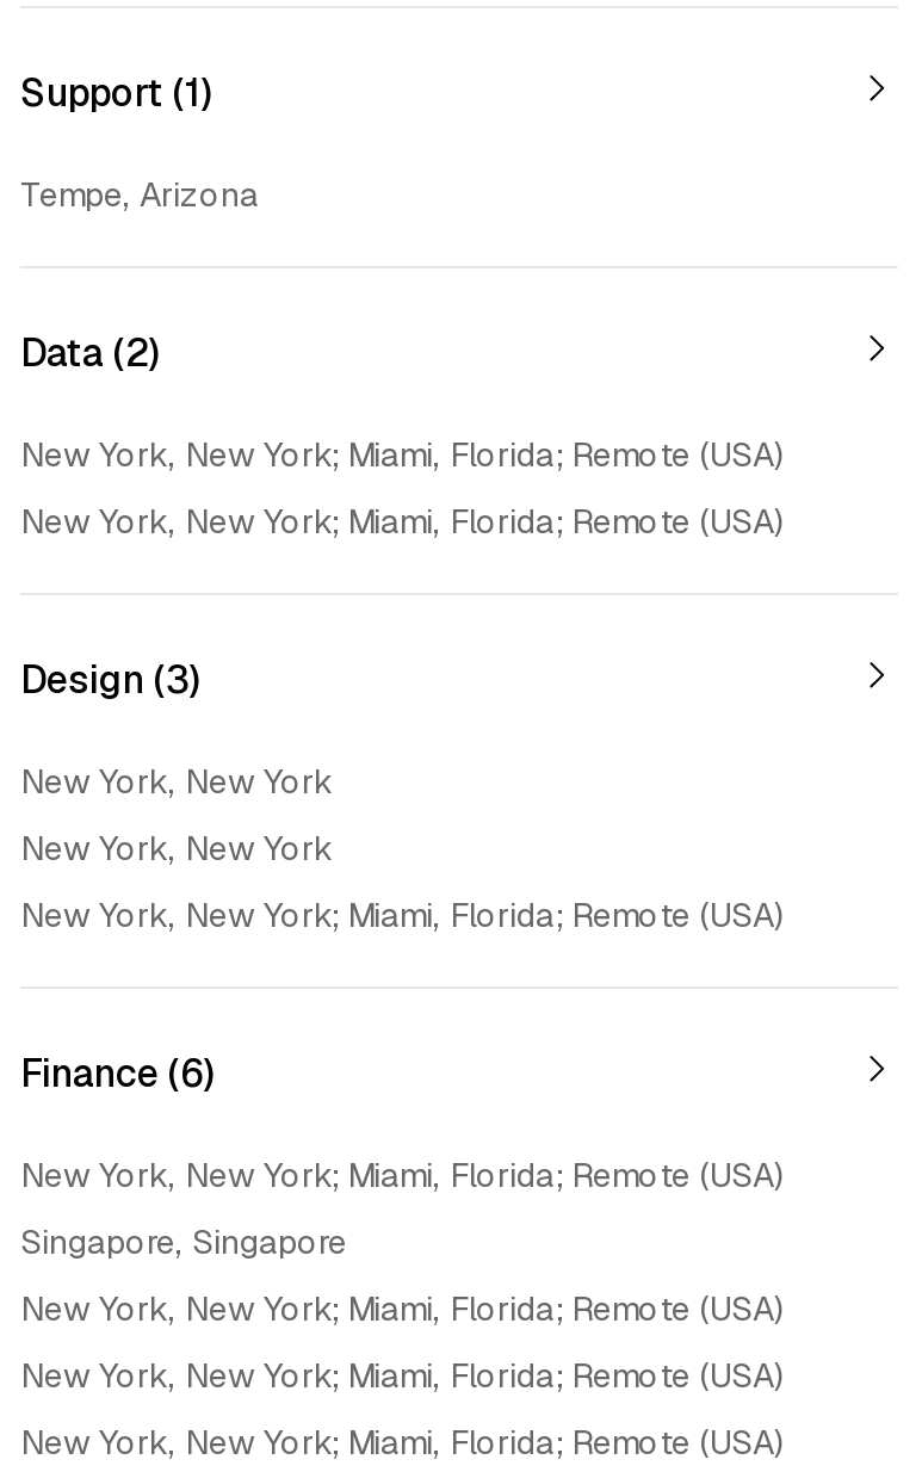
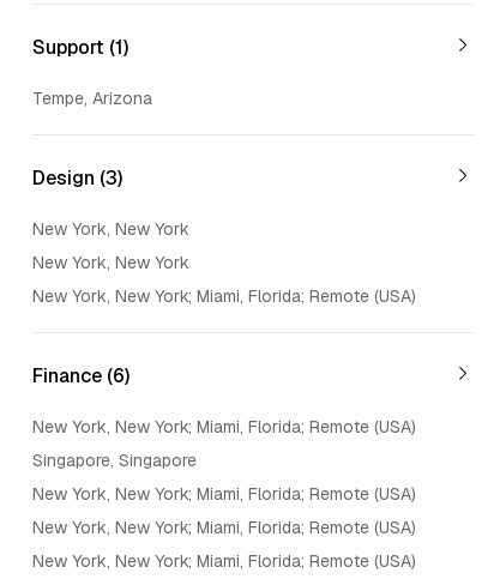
- Data (2)
- New York, New York; Miami, Florida; Remote (USA)
- New York, New York; Miami, Florida; Remote (USA)
